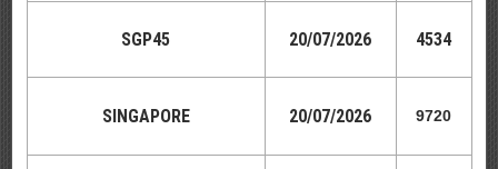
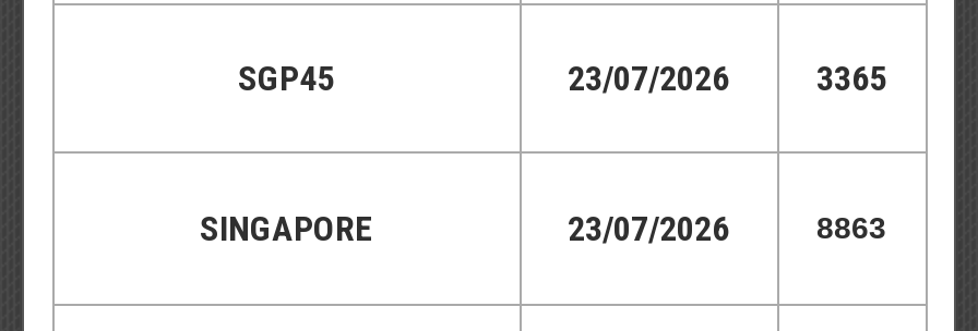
- 20/07/2026
+ 23/07/2026

- 4534
+ 3365

- 20/07/2026
+ 23/07/2026

- 9720
+ 8863
